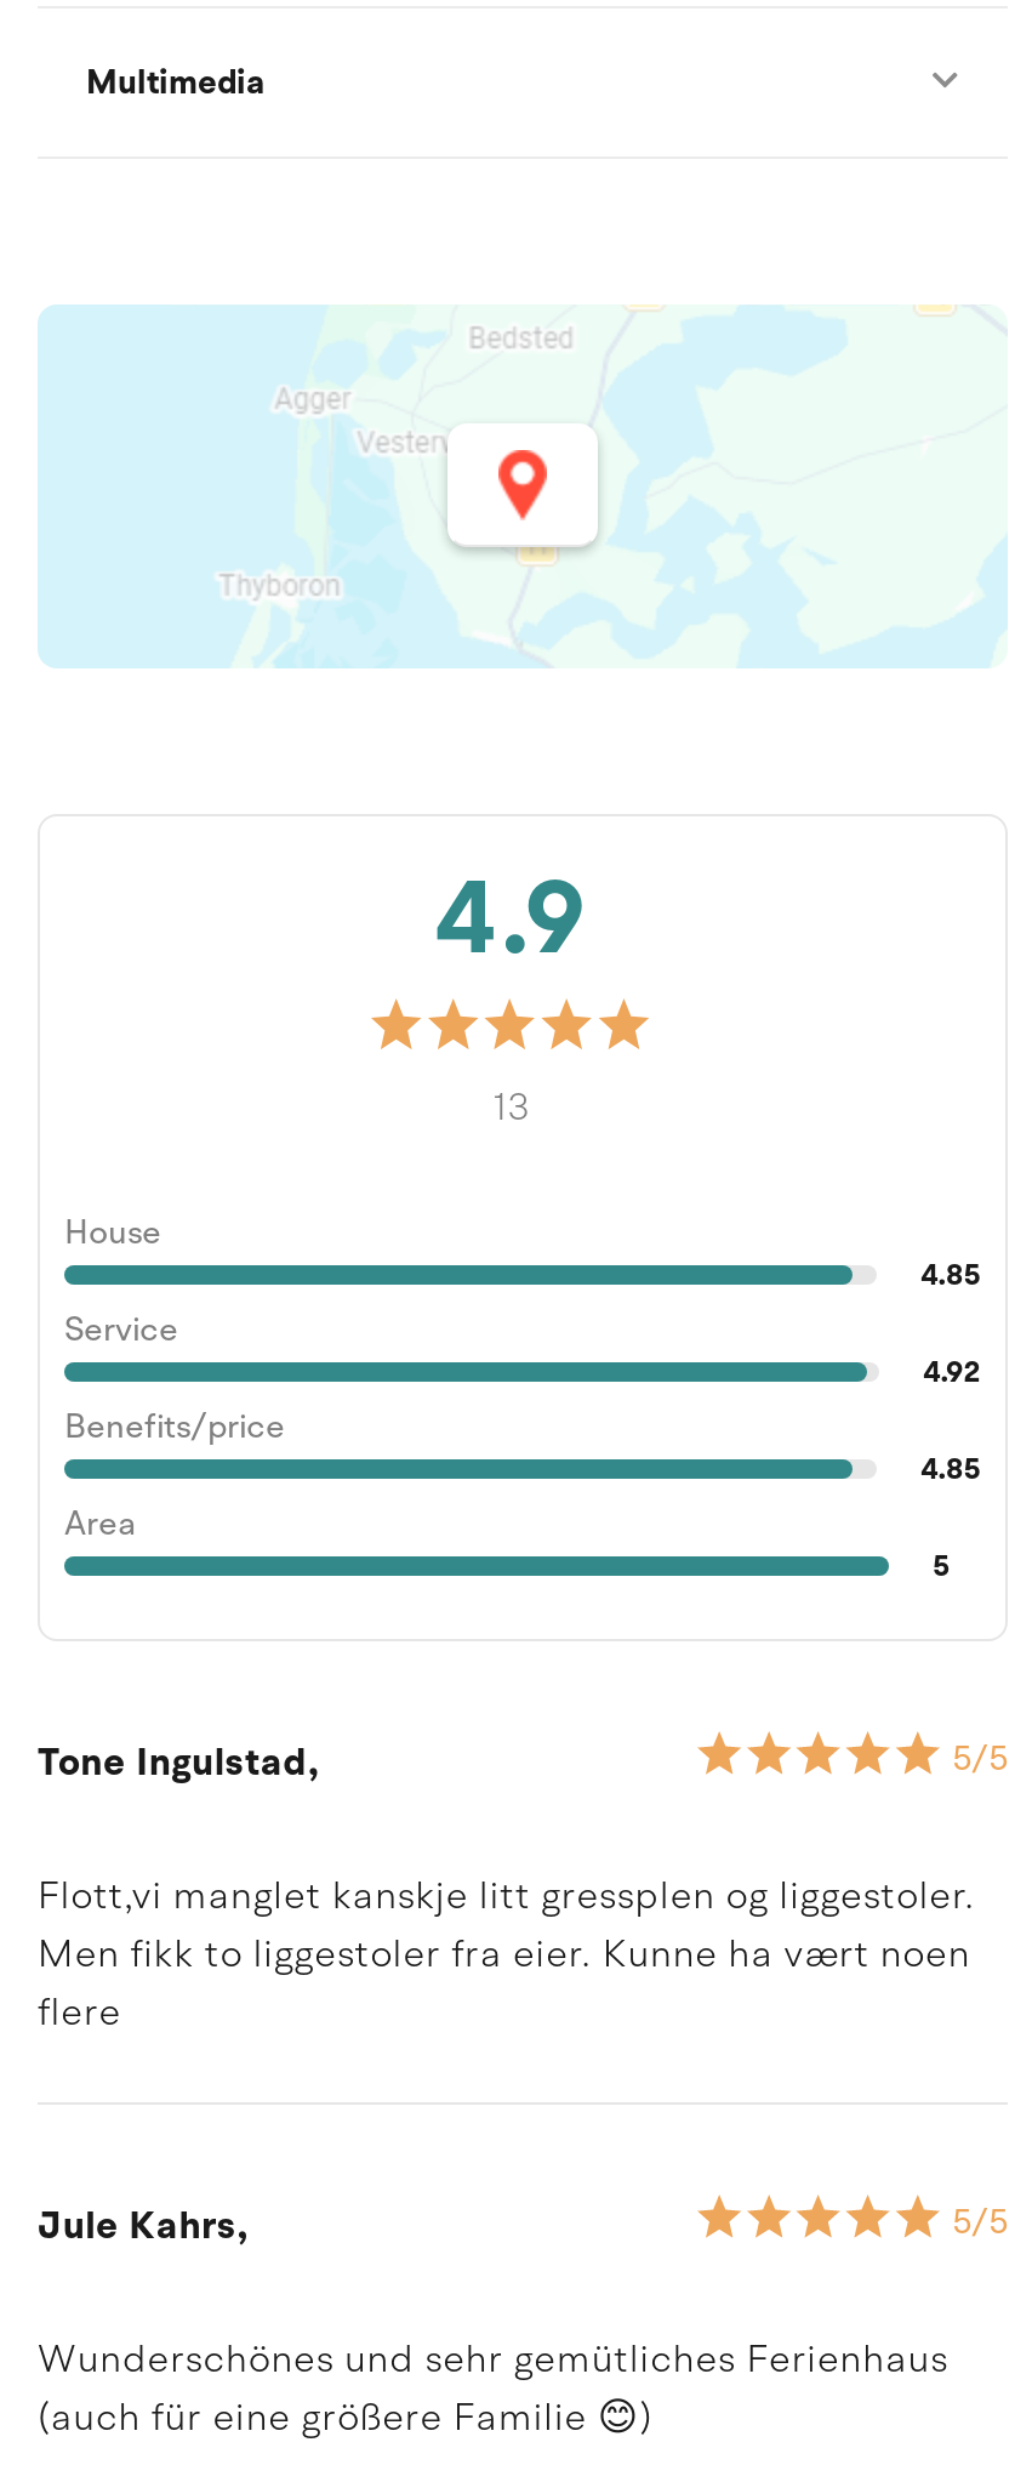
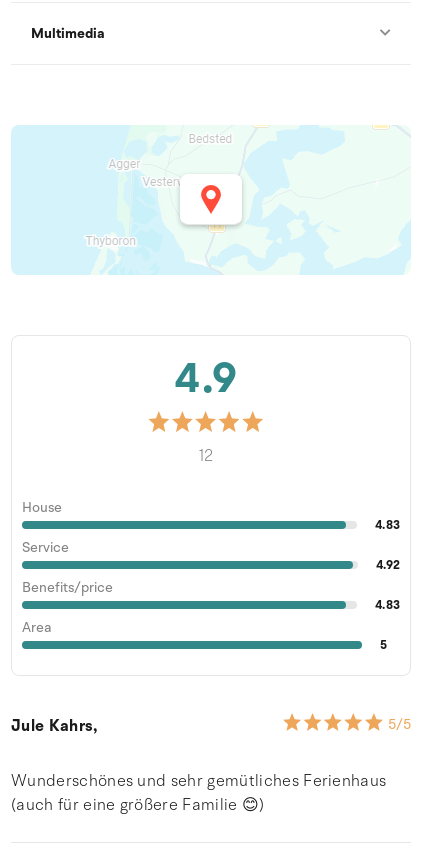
- 13
+ 12

- 4.85
+ 4.83

- 4.85
+ 4.83

- Tone Ingulstad,
- 5/5
- Flott,vi manglet kanskje litt gressplen og liggestoler.
- Men fikk to liggestoler fra eier. Kunne ha vært noen
- flere
